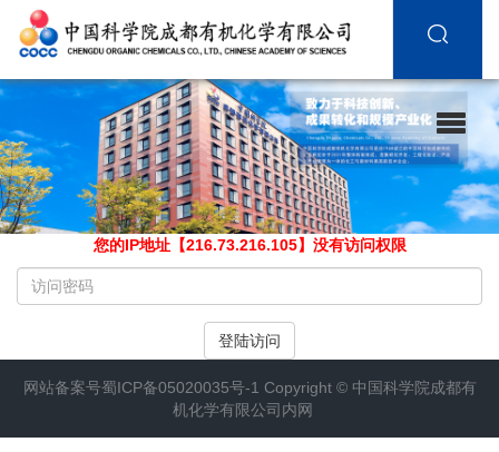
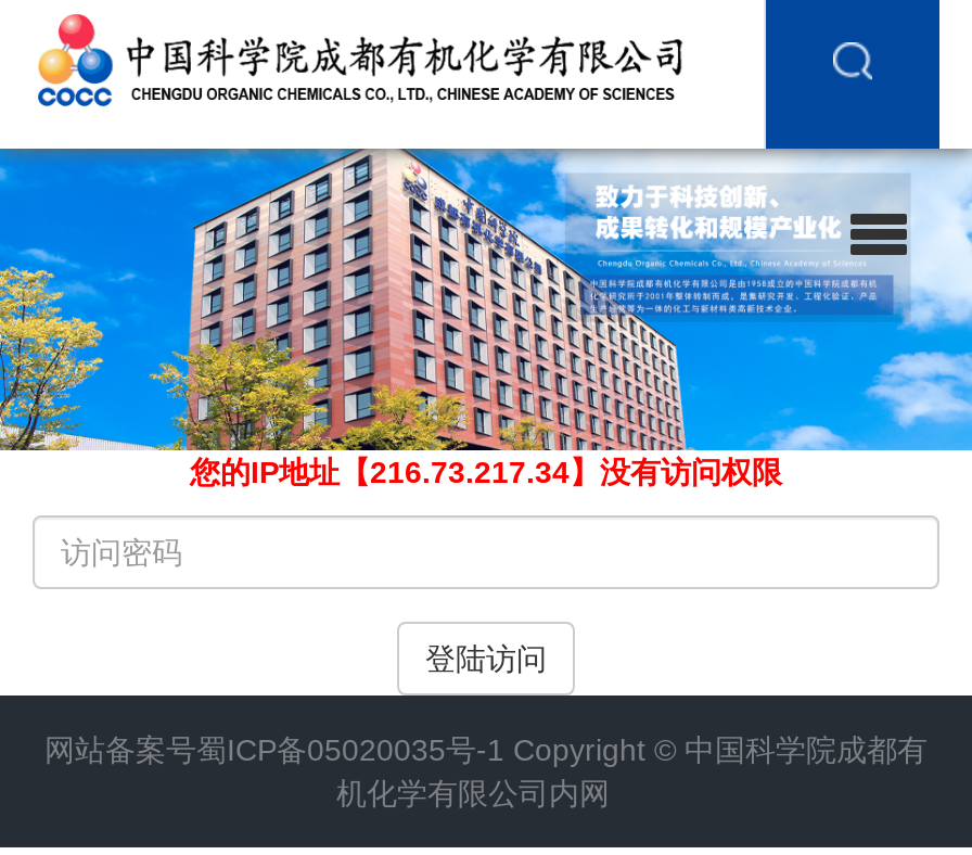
- 您的IP地址【216.73.216.105】没有访问权限
+ 您的IP地址【216.73.217.34】没有访问权限
